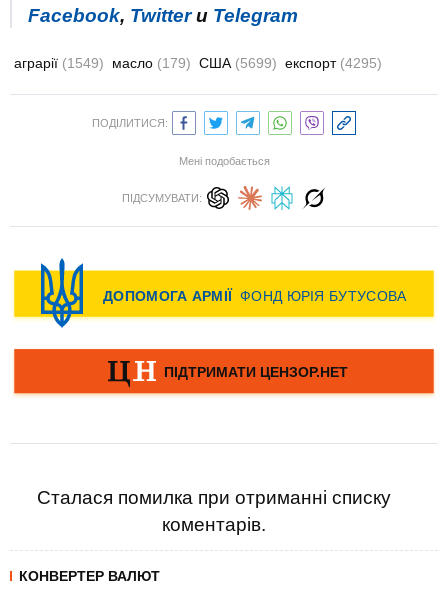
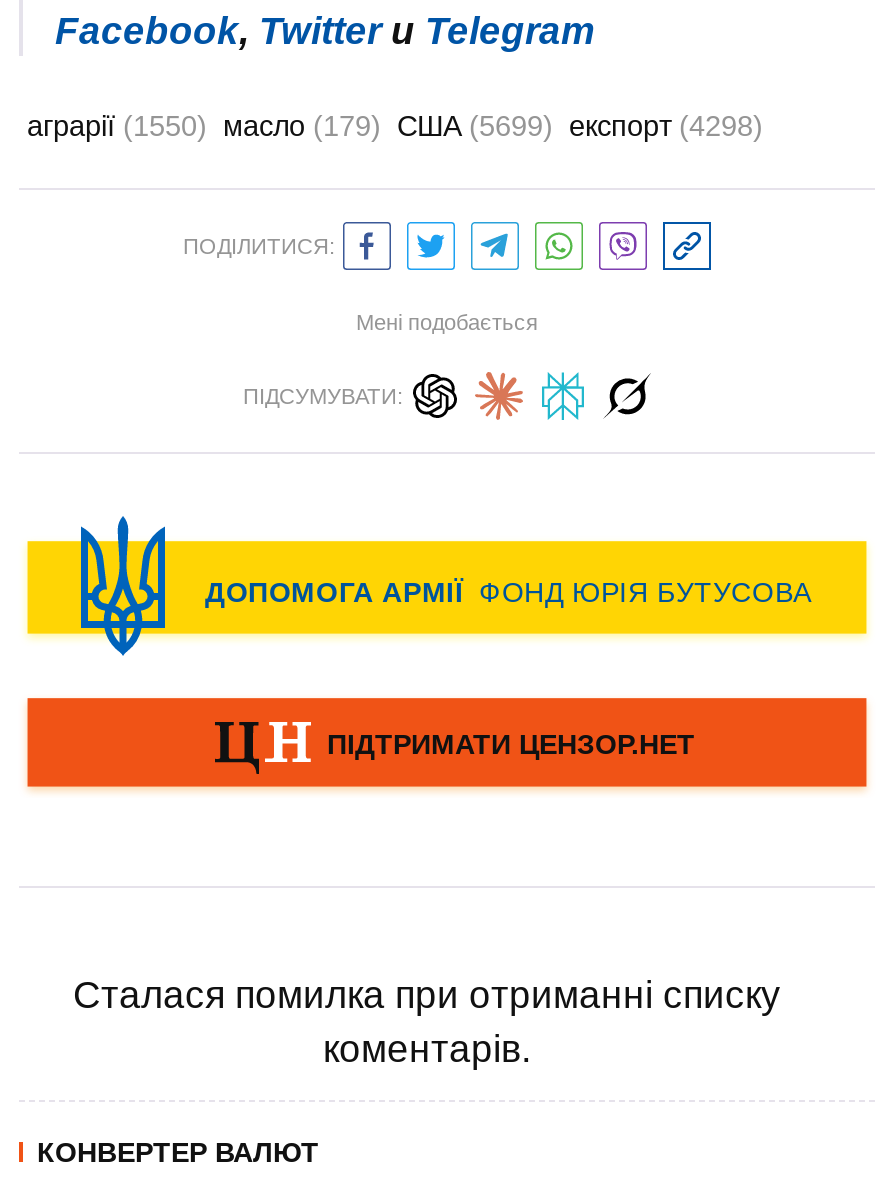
- аграрії (1549) масло (179) США (5699) експорт (4295)
+ аграрії (1550) масло (179) США (5699) експорт (4298)
